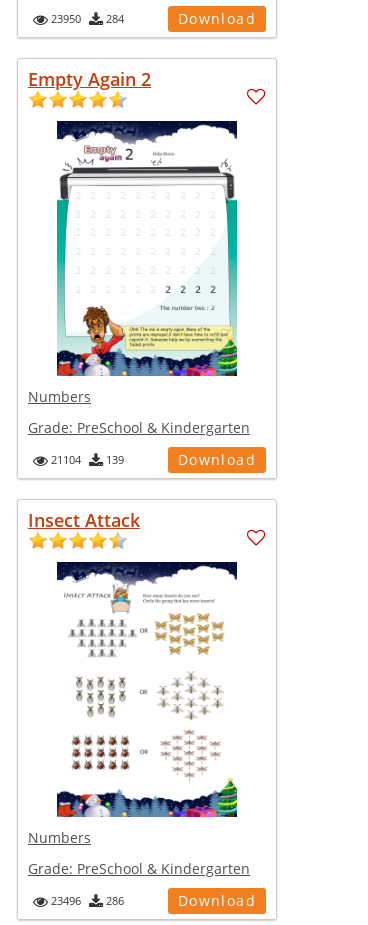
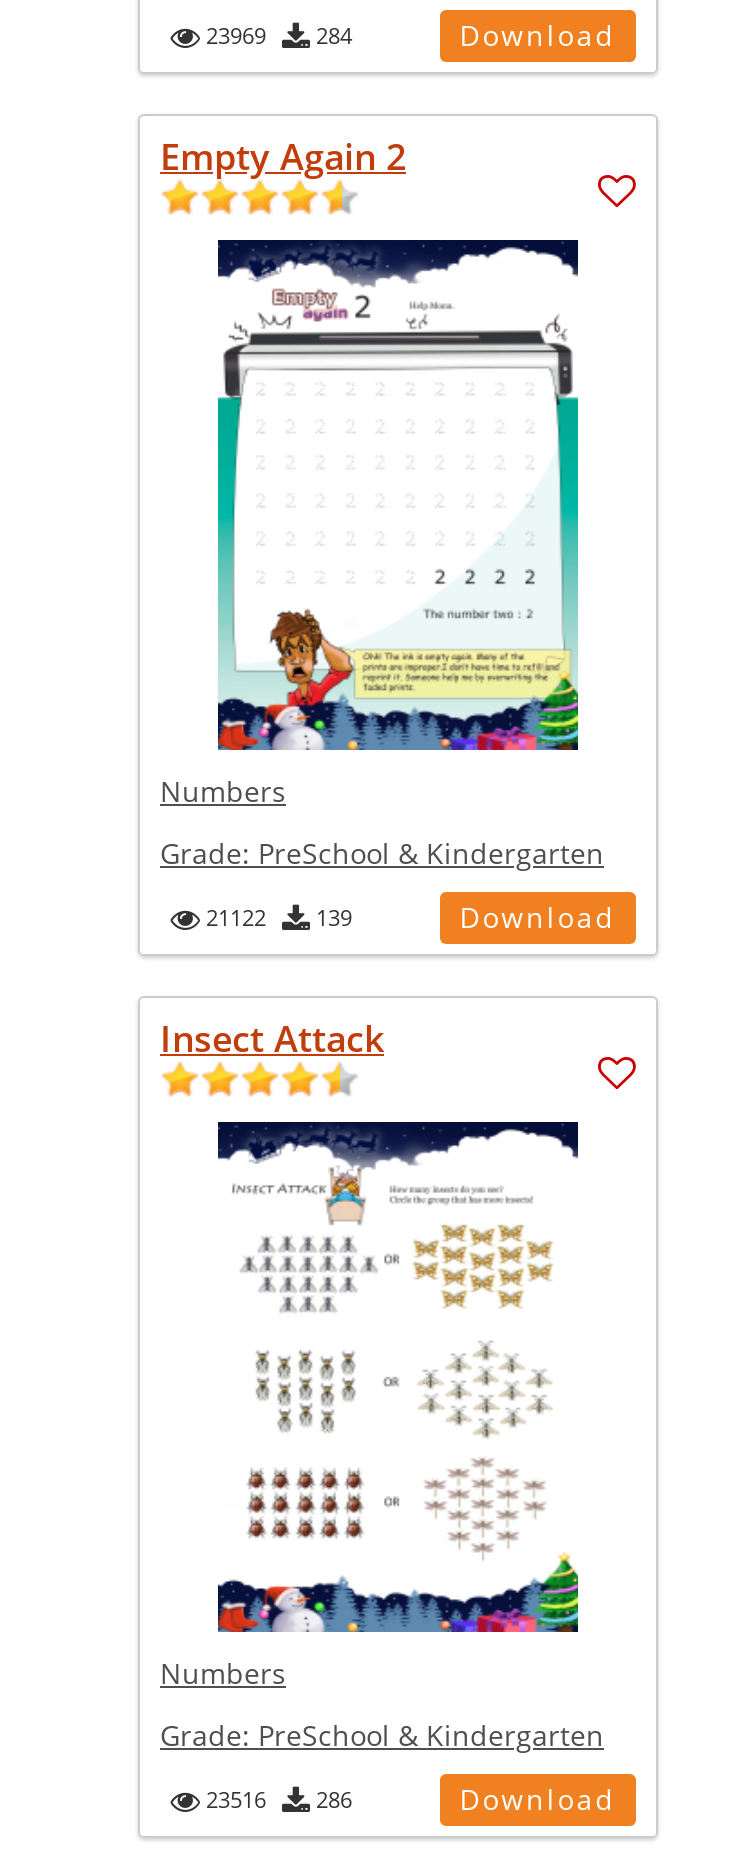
- 23950 284
+ 23969 284

- 21104 139
+ 21122 139

- 23496 286
+ 23516 286
